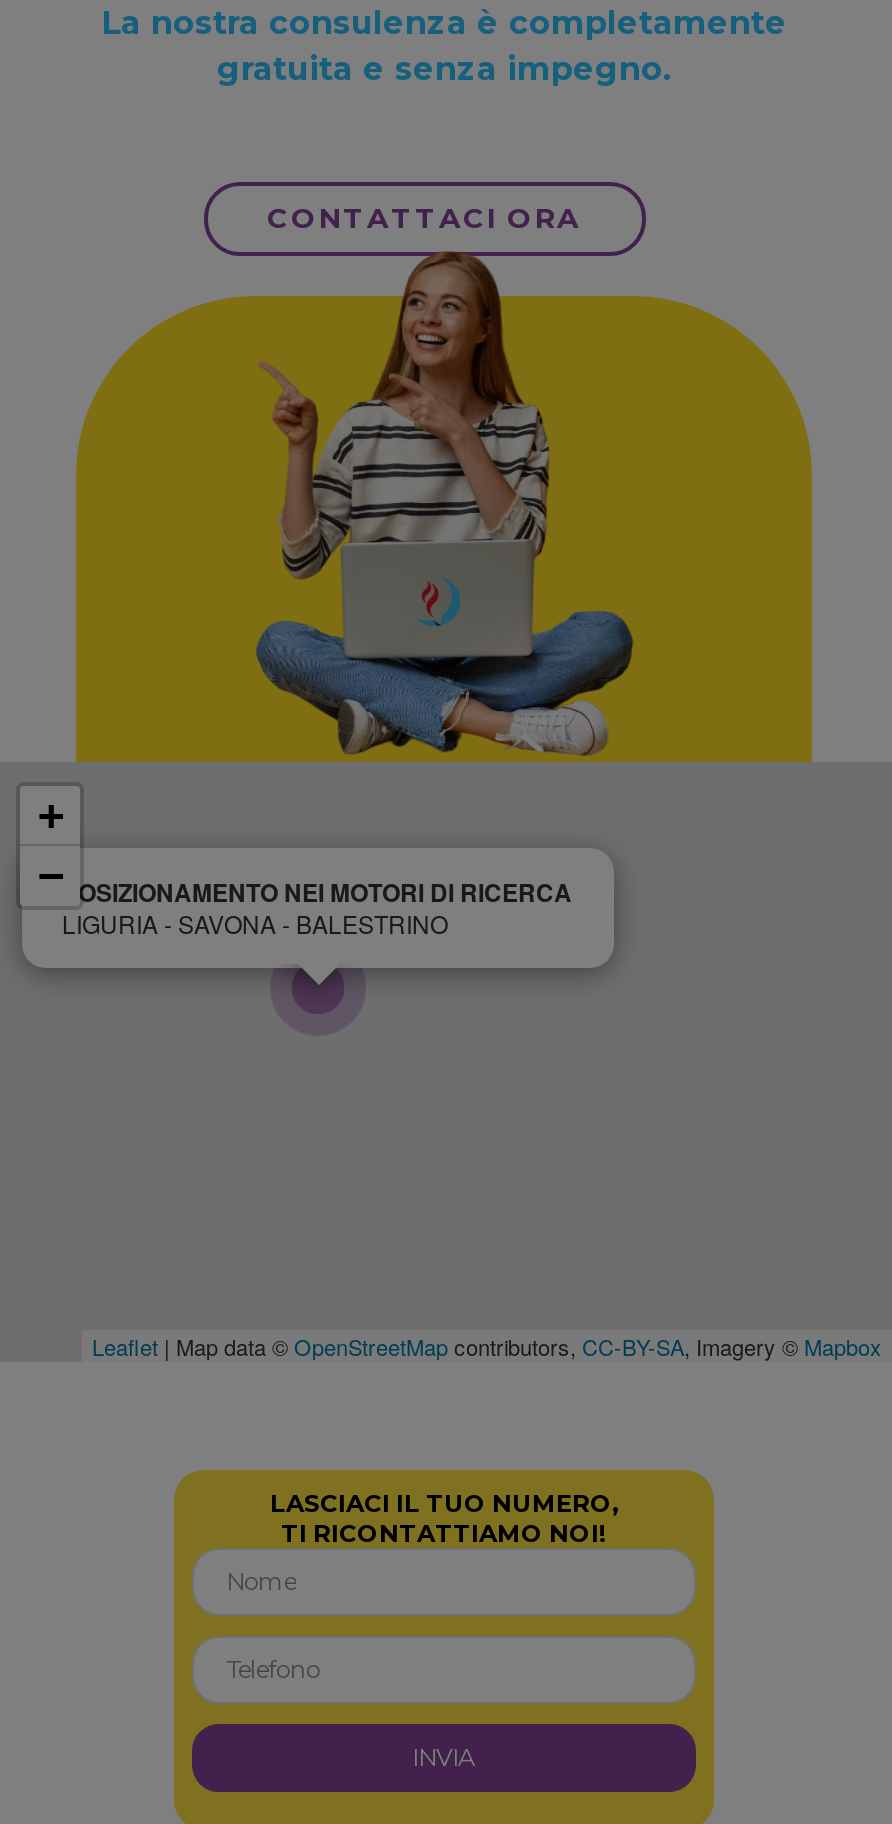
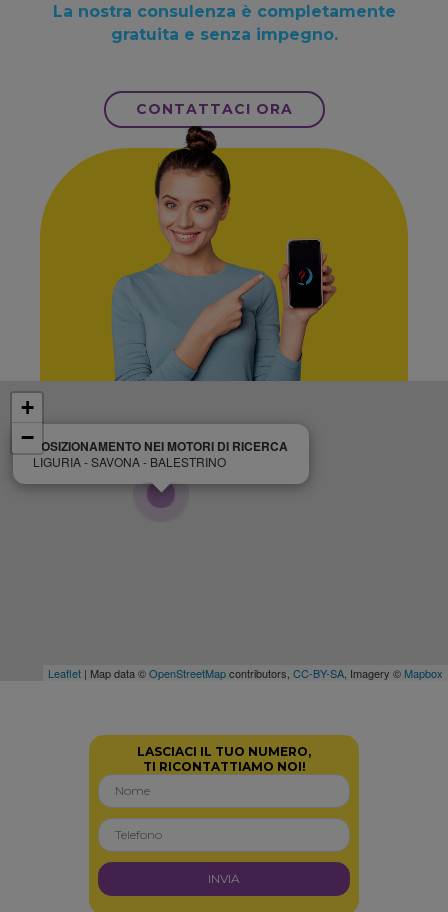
- [image]
+ [image]
